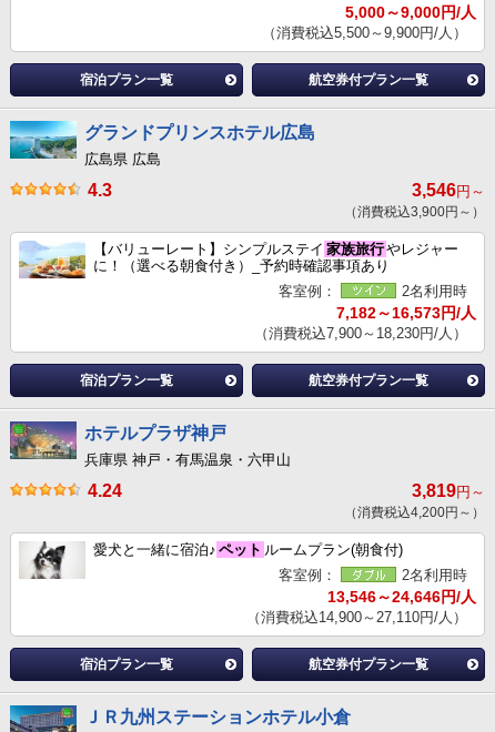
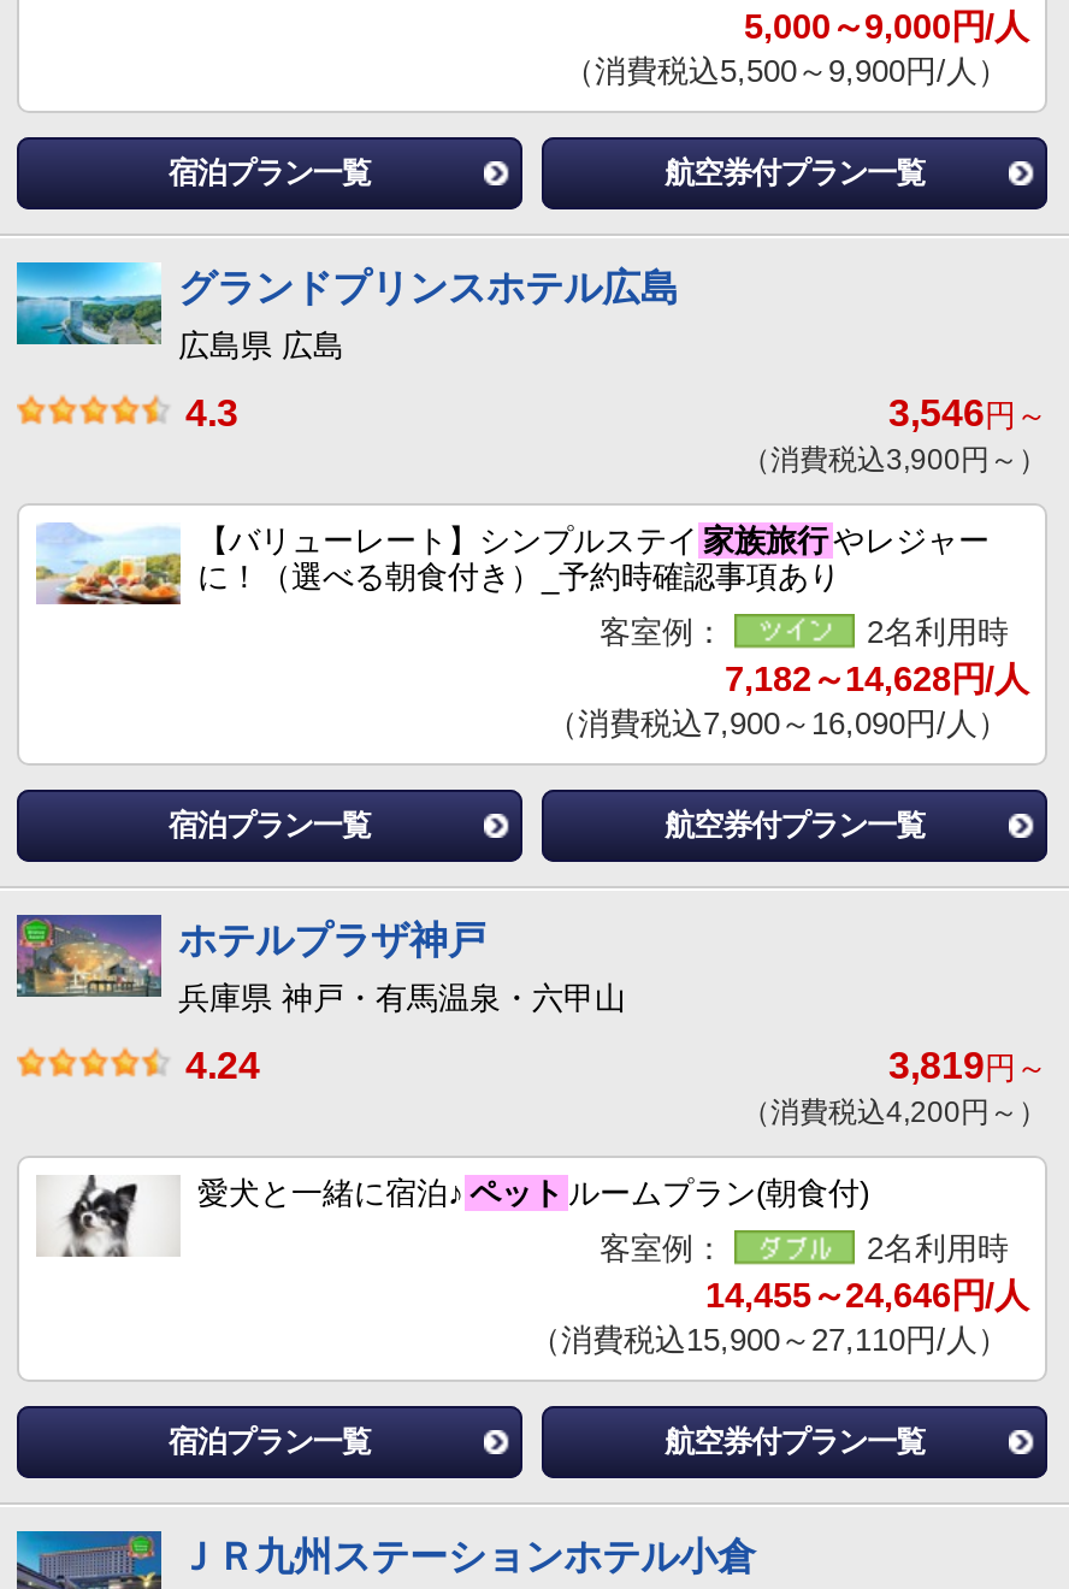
- 7,182～16,573円/人
+ 7,182～14,628円/人

- （消費税込7,900～18,230円/人）
+ （消費税込7,900～16,090円/人）

- 13,546～24,646円/人
+ 14,455～24,646円/人

- （消費税込14,900～27,110円/人）
+ （消費税込15,900～27,110円/人）
